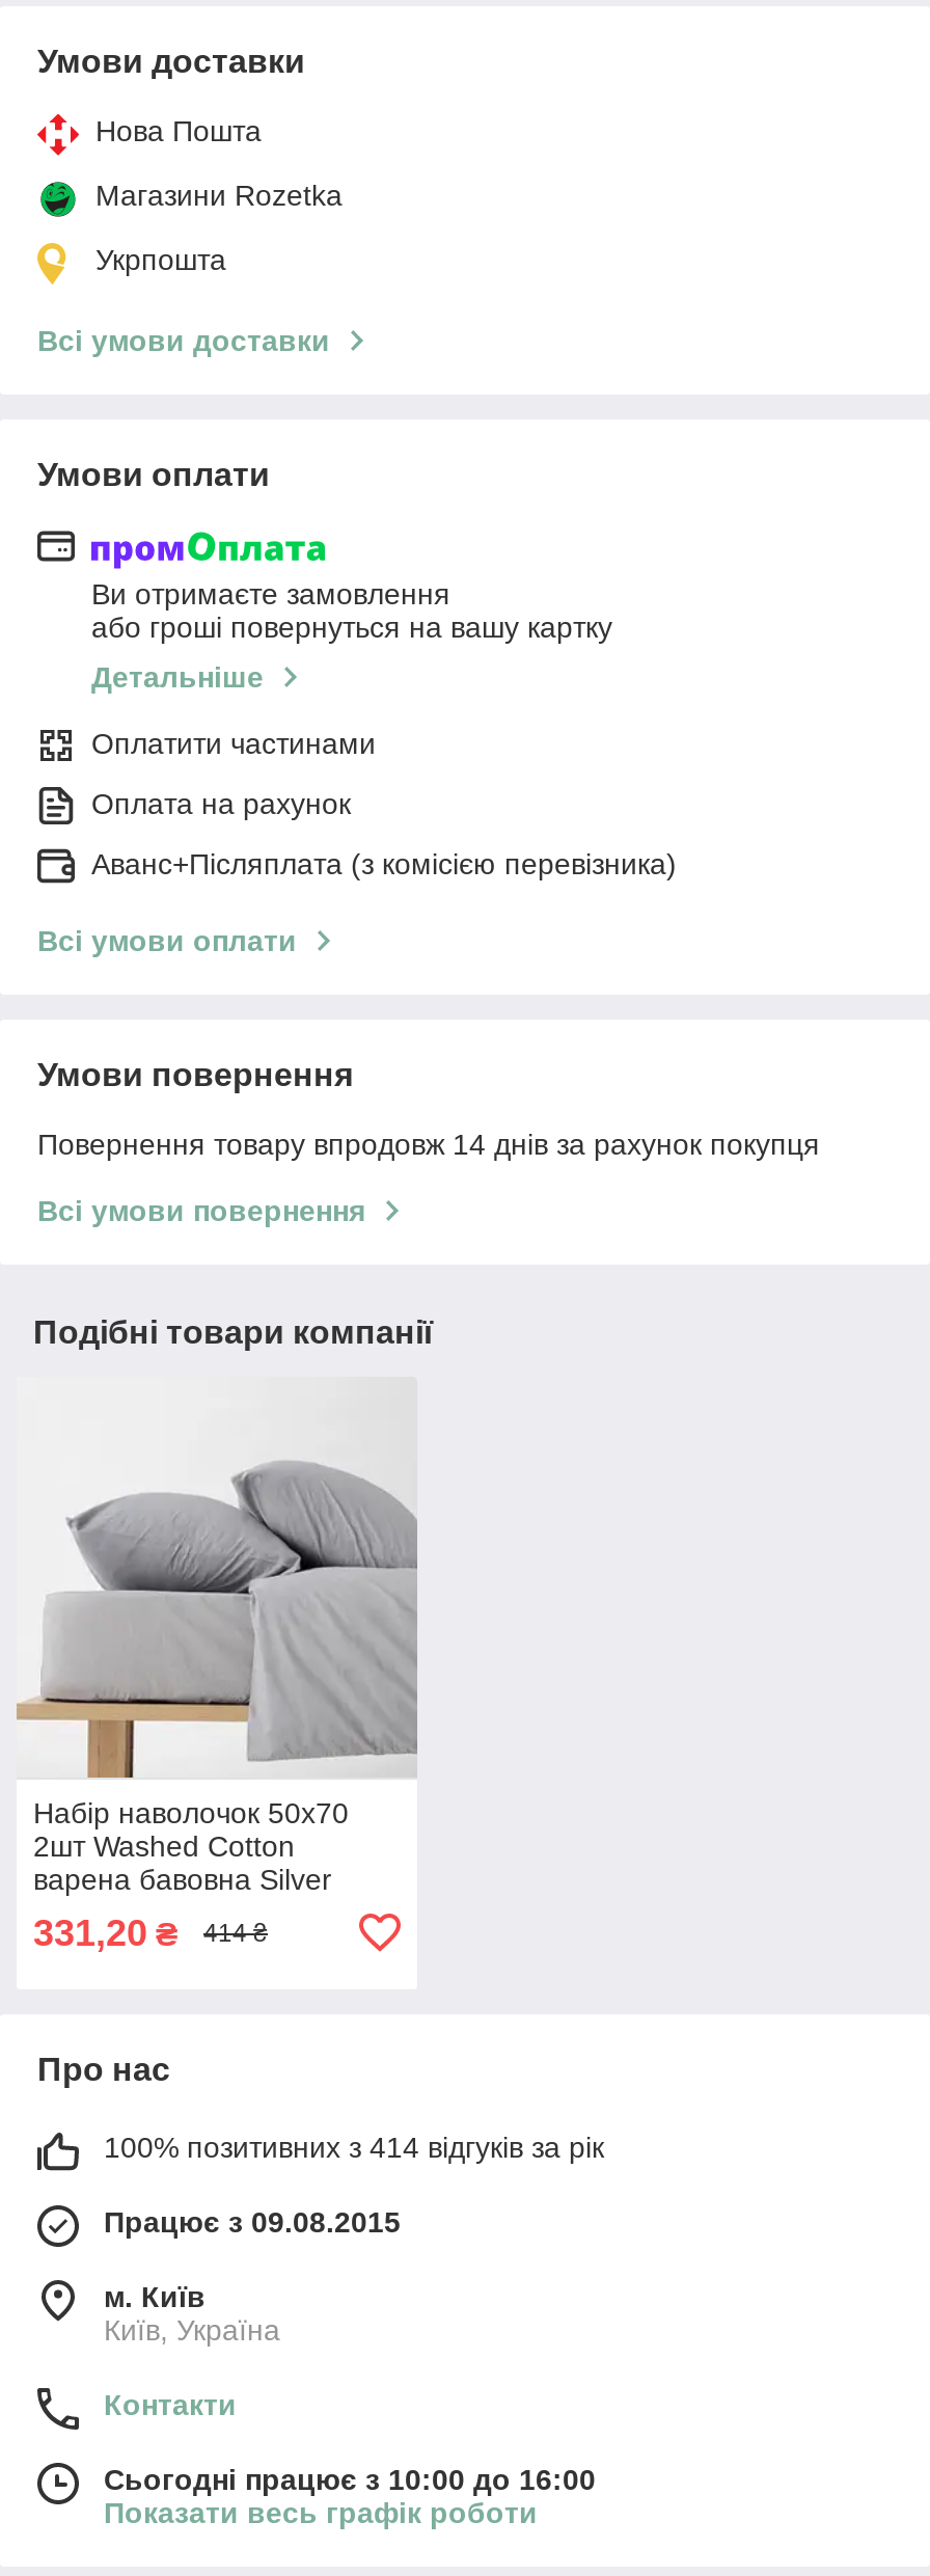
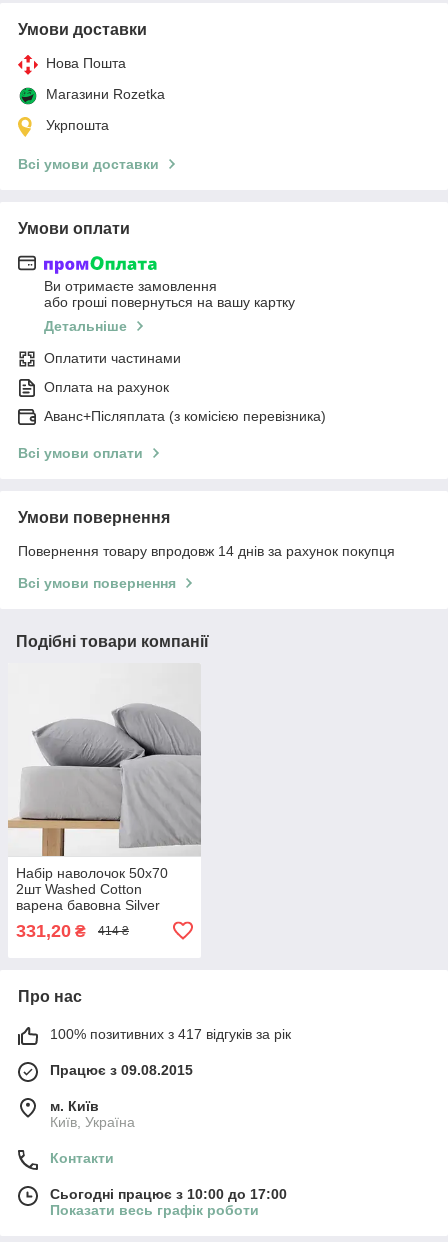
- 100% позитивних з 414 відгуків за рік
+ 100% позитивних з 417 відгуків за рік

- Сьогодні працює з 10:00 до 16:00
+ Сьогодні працює з 10:00 до 17:00
